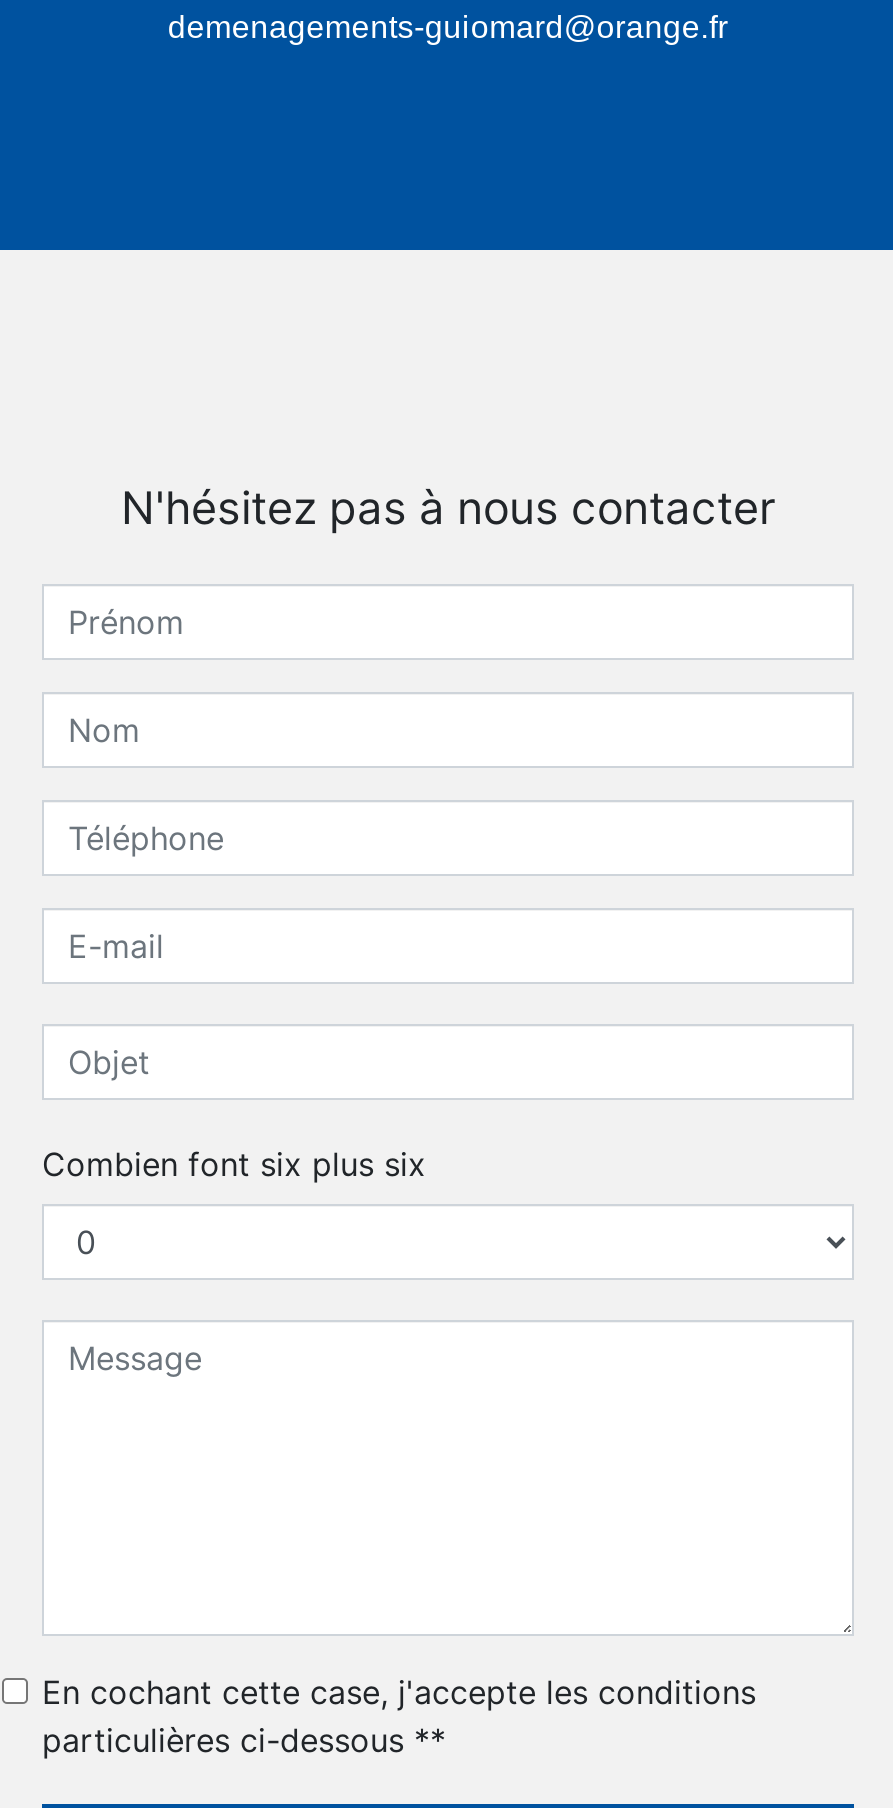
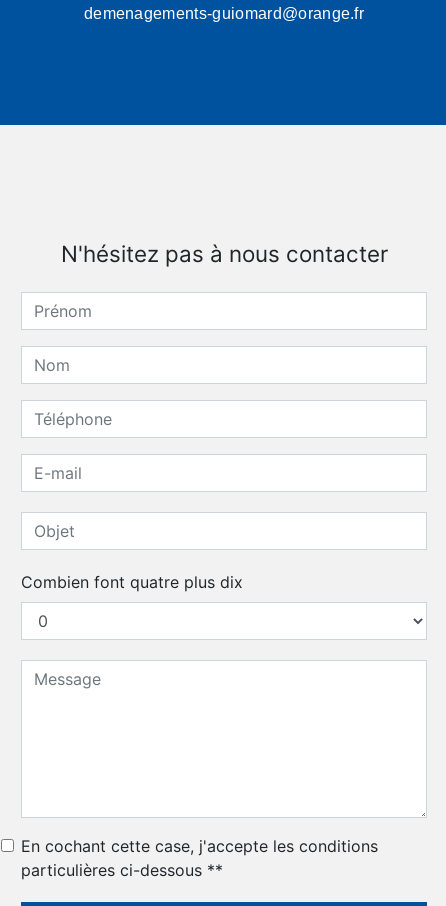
- Combien font six plus six
+ Combien font quatre plus dix
